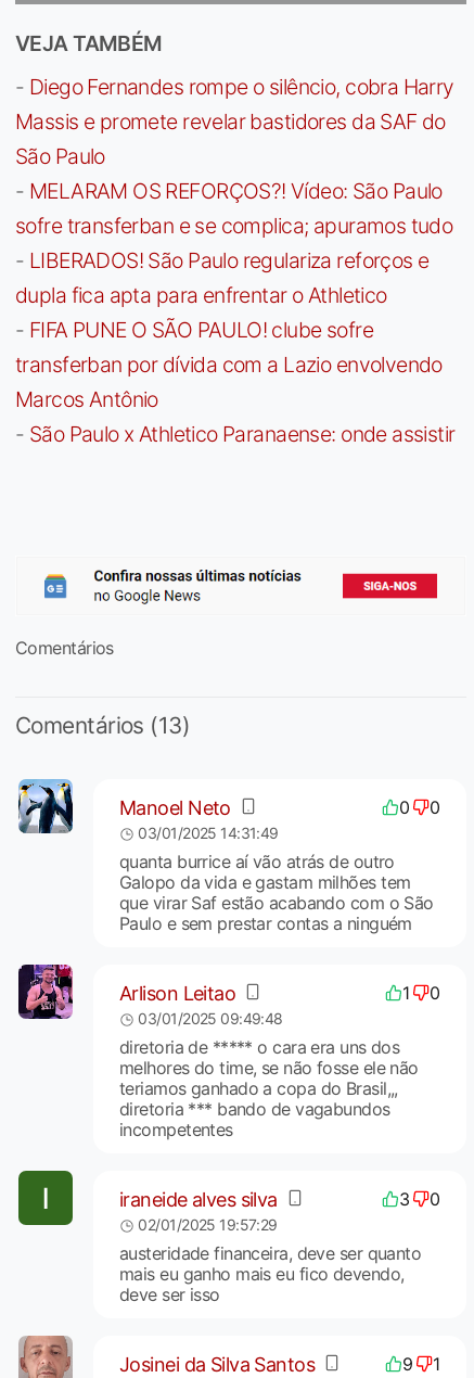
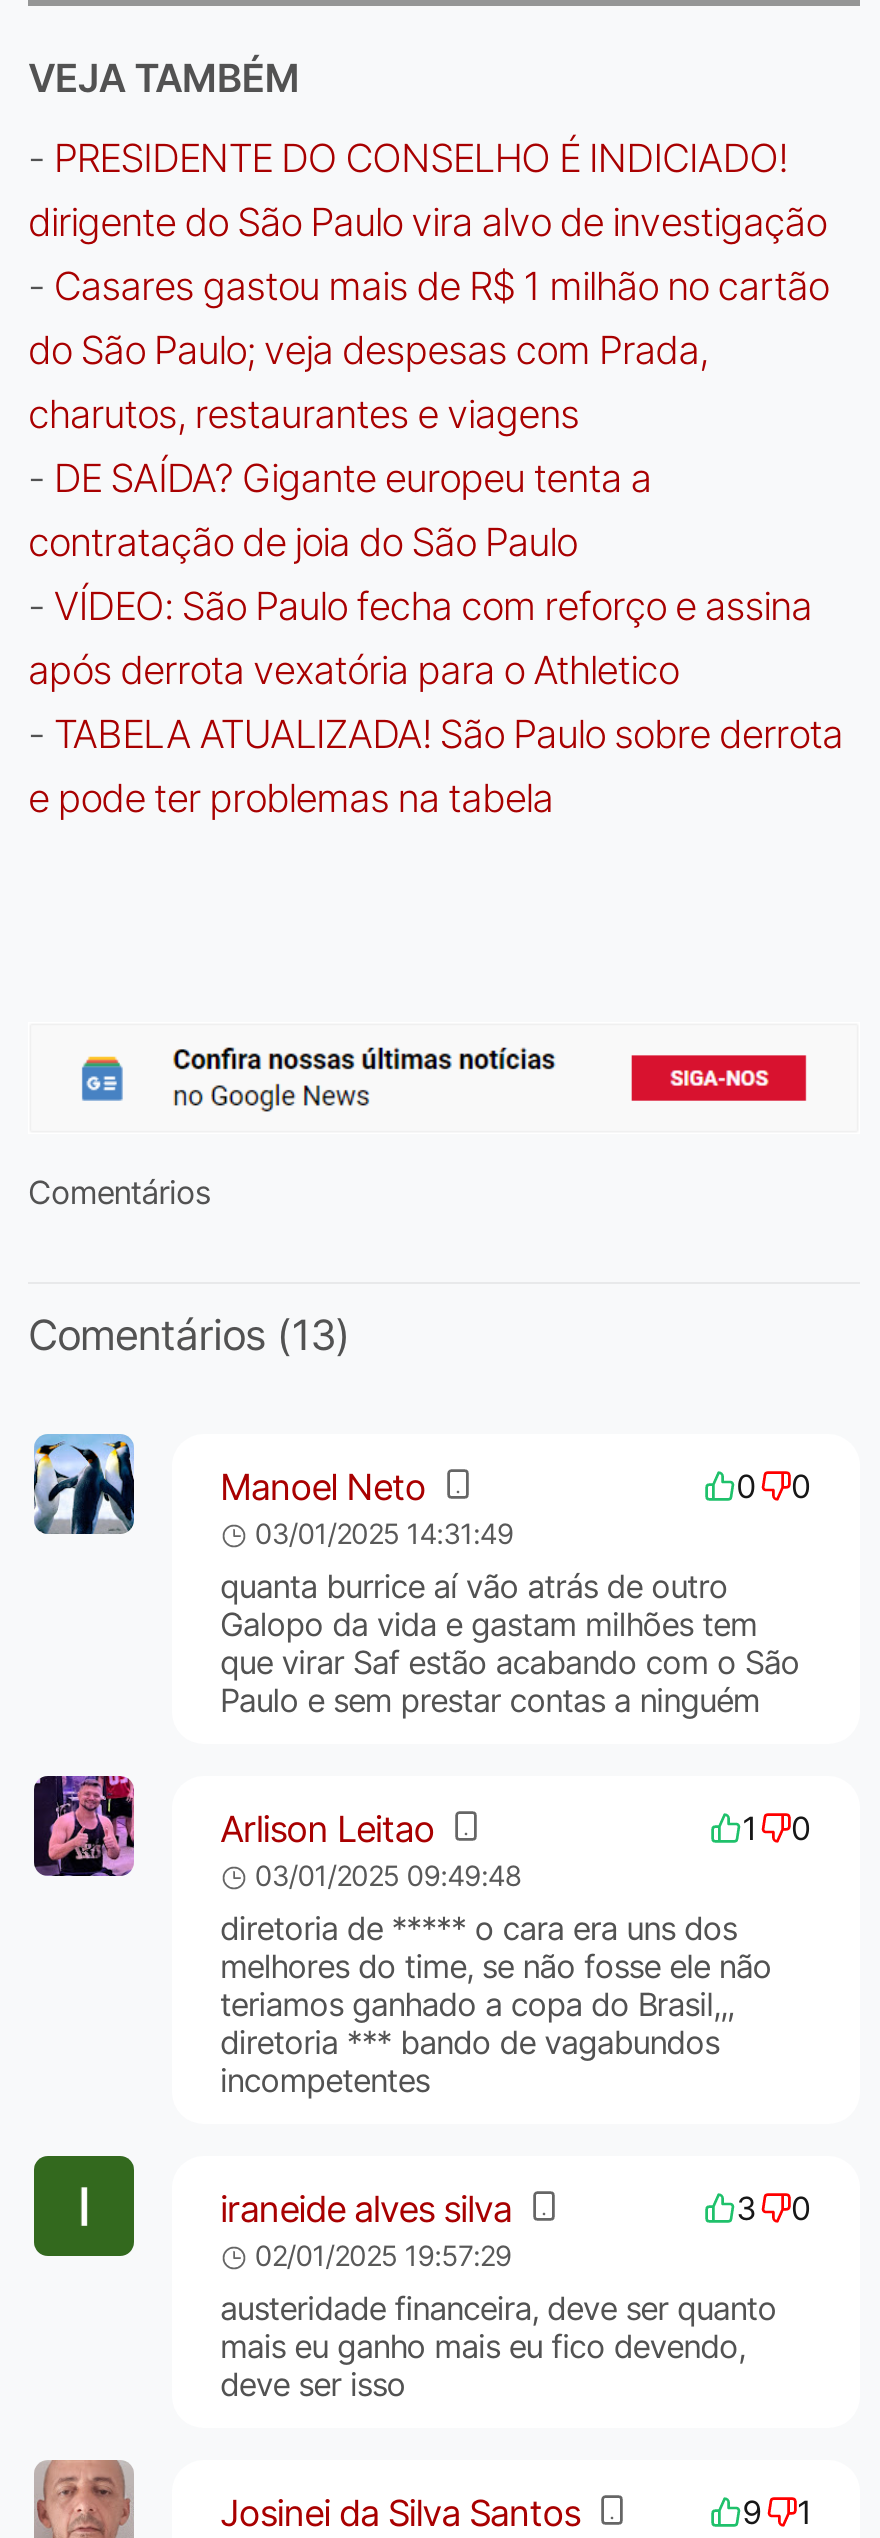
- - Diego Fernandes rompe o silêncio, cobra Harry
- Massis e promete revelar bastidores da SAF do
- São Paulo
- - MELARAM OS REFORÇOS?! Vídeo: São Paulo
- sofre transferban e se complica; apuramos tudo
- - LIBERADOS! São Paulo regulariza reforços e
- dupla fica apta para enfrentar o Athletico
- - FIFA PUNE O SÃO PAULO! clube sofre
- transferban por dívida com a Lazio envolvendo
- Marcos Antônio
- - São Paulo x Athletico Paranaense: onde assistir
+ - PRESIDENTE DO CONSELHO É INDICIADO!
+ dirigente do São Paulo vira alvo de investigação
+ - Casares gastou mais de R$ 1 milhão no cartão
+ do São Paulo; veja despesas com Prada,
+ charutos, restaurantes e viagens
+ - DE SAÍDA? Gigante europeu tenta a
+ contratação de joia do São Paulo
+ - VÍDEO: São Paulo fecha com reforço e assina
+ após derrota vexatória para o Athletico
+ - TABELA ATUALIZADA! São Paulo sobre derrota
+ e pode ter problemas na tabela
